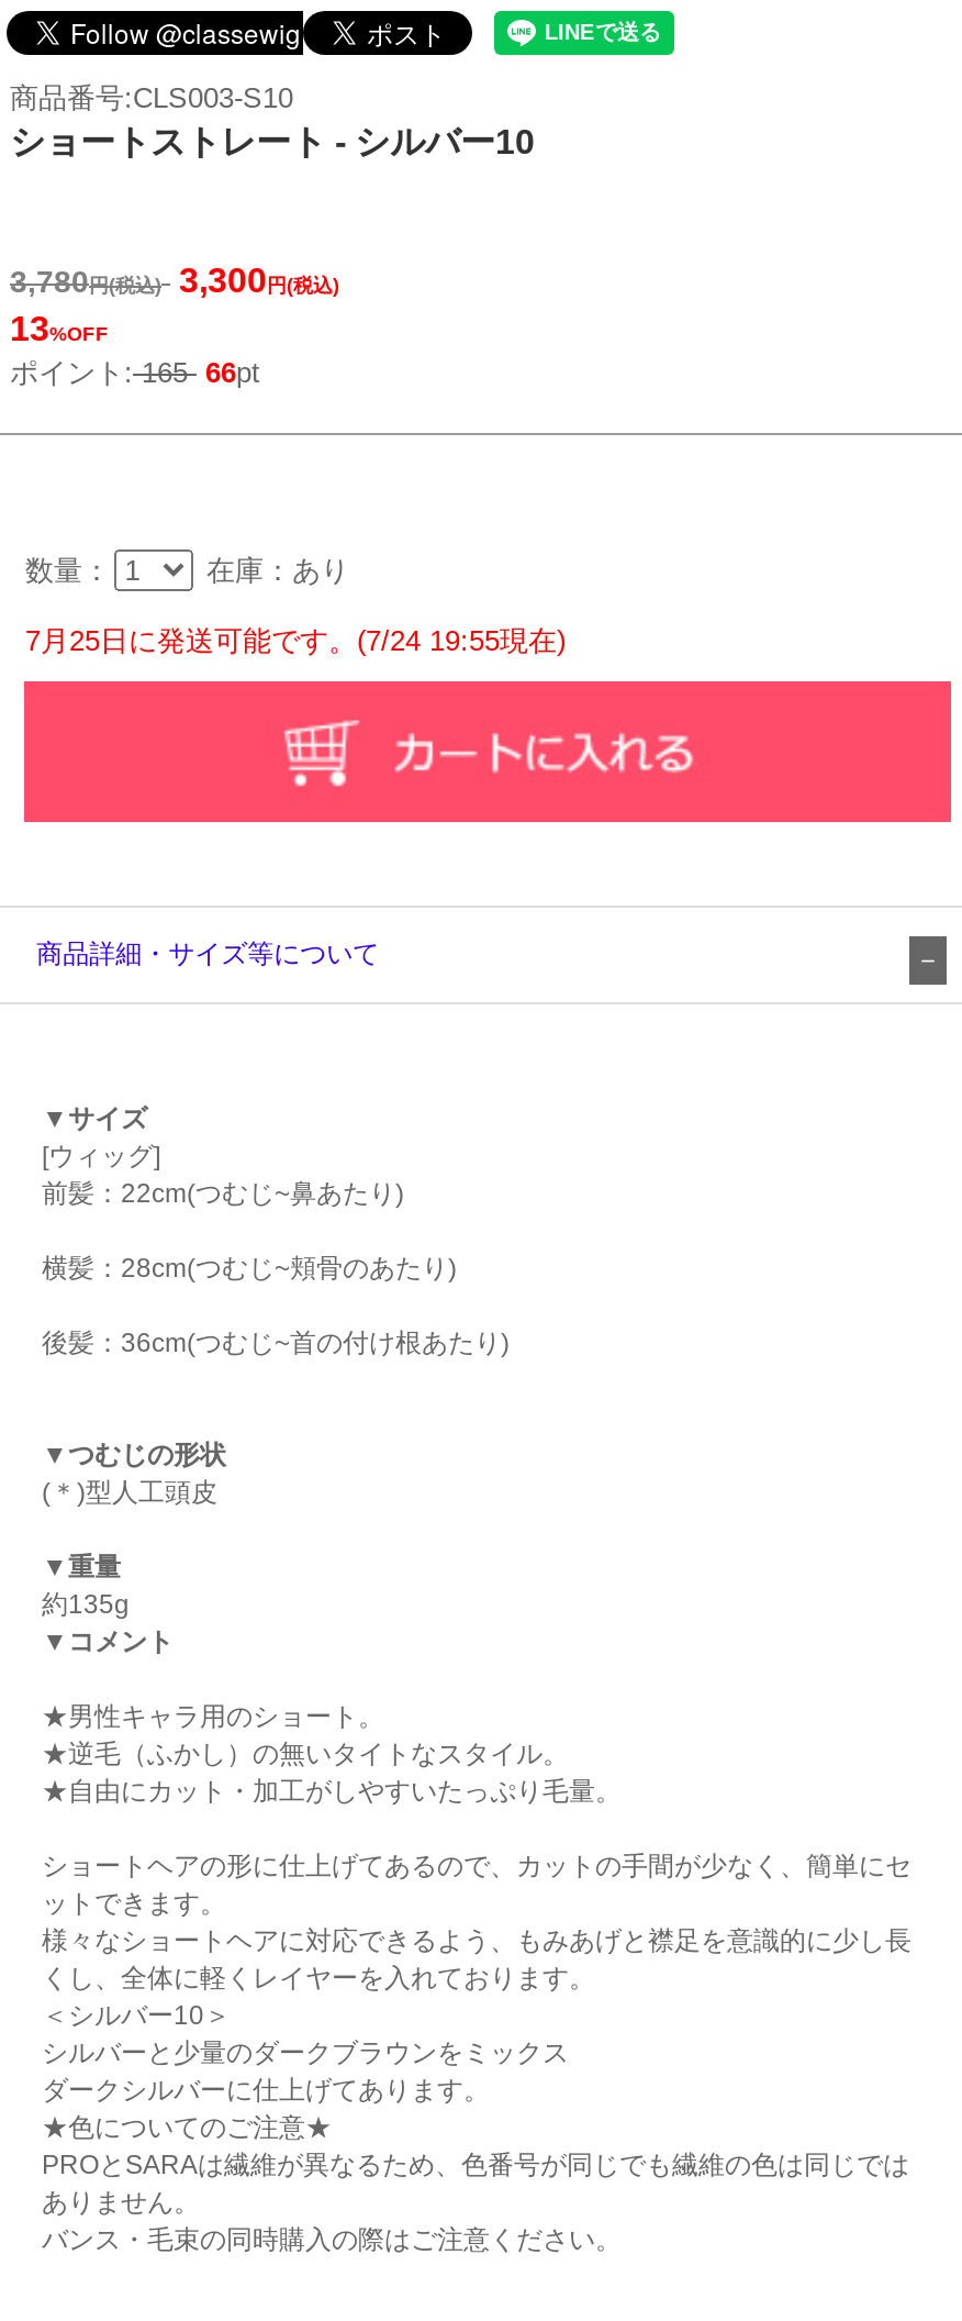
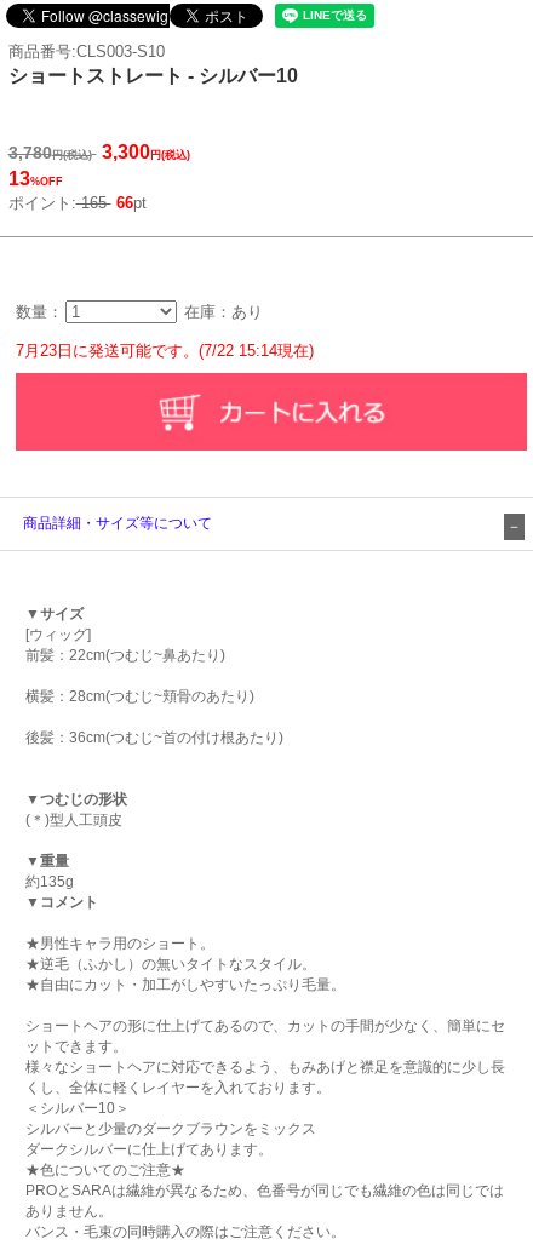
- 7月25日に発送可能です。(7/24 19:55現在)
+ 7月23日に発送可能です。(7/22 15:14現在)
